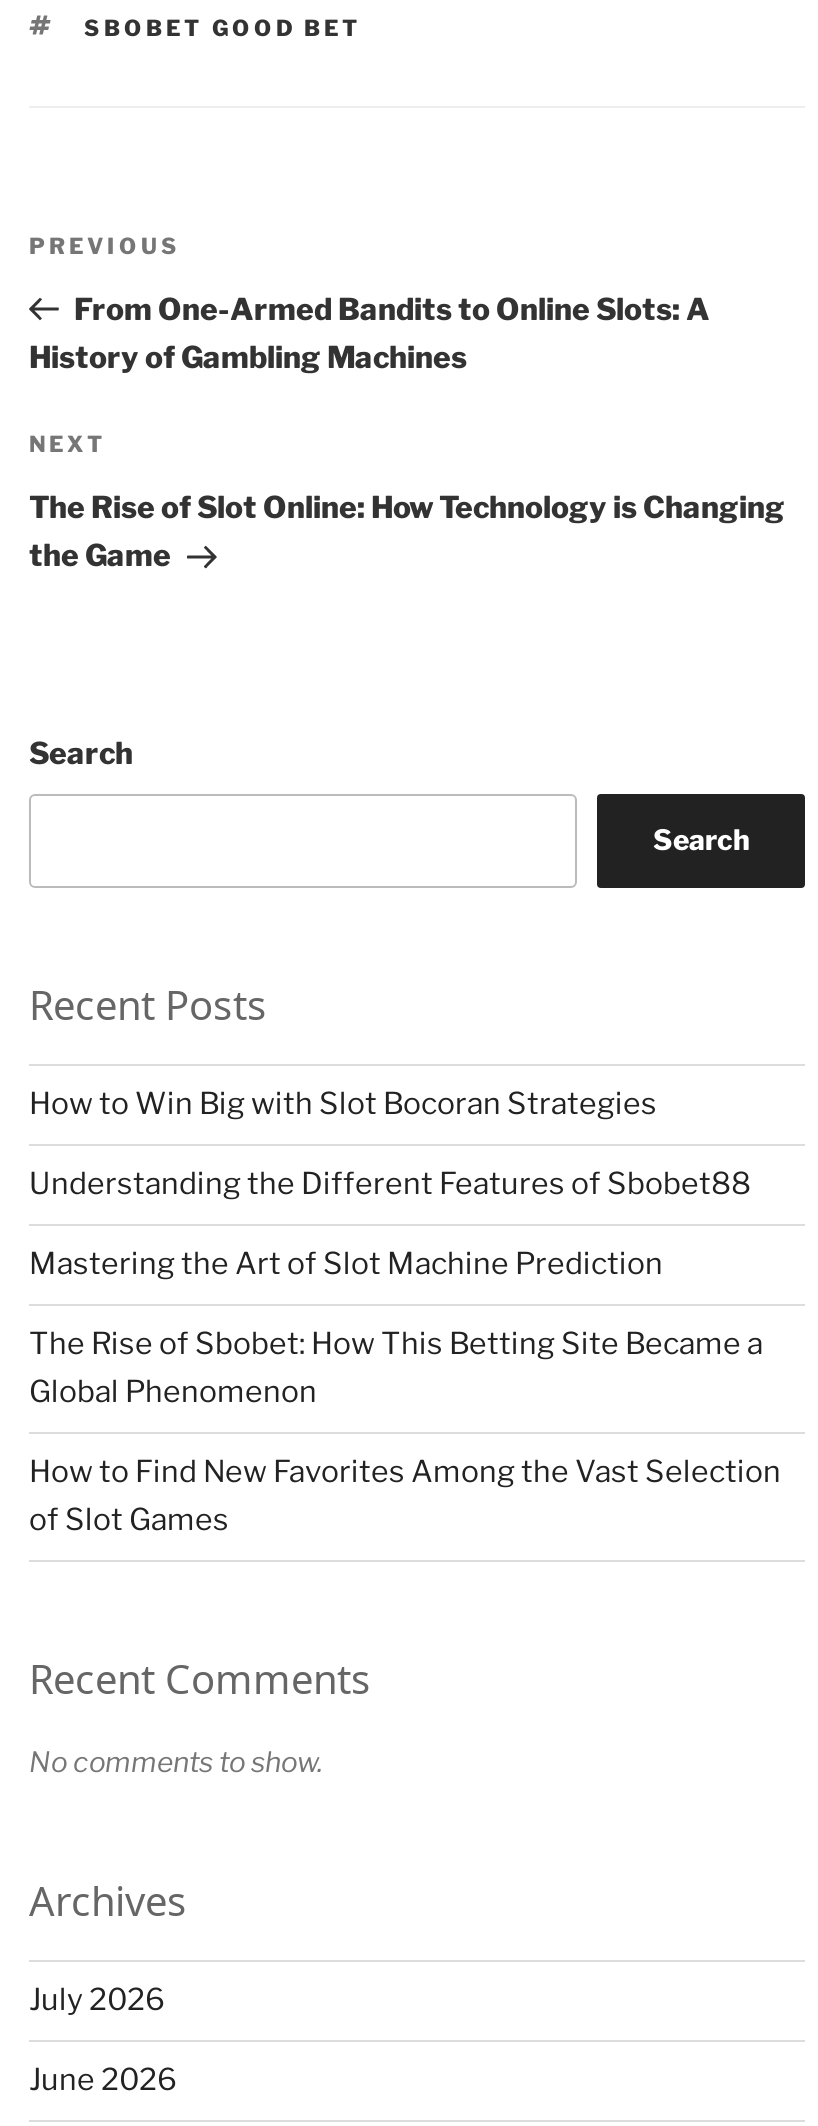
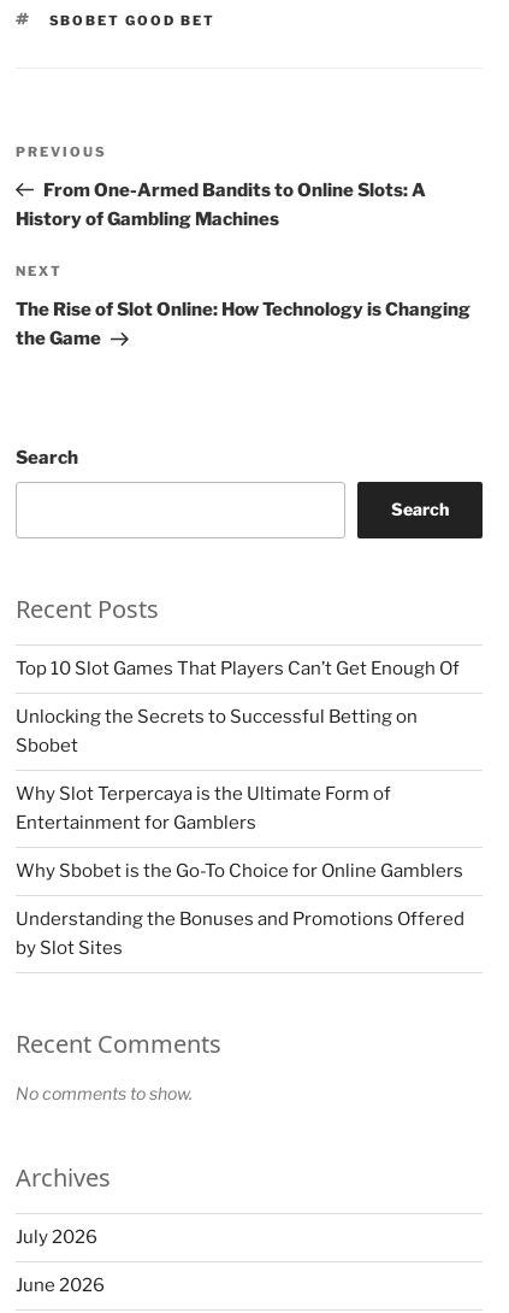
- How to Win Big with Slot Bocoran Strategies
+ Top 10 Slot Games That Players Can’t Get Enough Of

- Understanding the Different Features of Sbobet88
+ Unlocking the Secrets to Successful Betting on
+ Sbobet

- Mastering the Art of Slot Machine Prediction
+ Why Slot Terpercaya is the Ultimate Form of
+ Entertainment for Gamblers

- The Rise of Sbobet: How This Betting Site Became a
- Global Phenomenon
+ Why Sbobet is the Go-To Choice for Online Gamblers

- How to Find New Favorites Among the Vast Selection
- of Slot Games
+ Understanding the Bonuses and Promotions Offered
+ by Slot Sites
